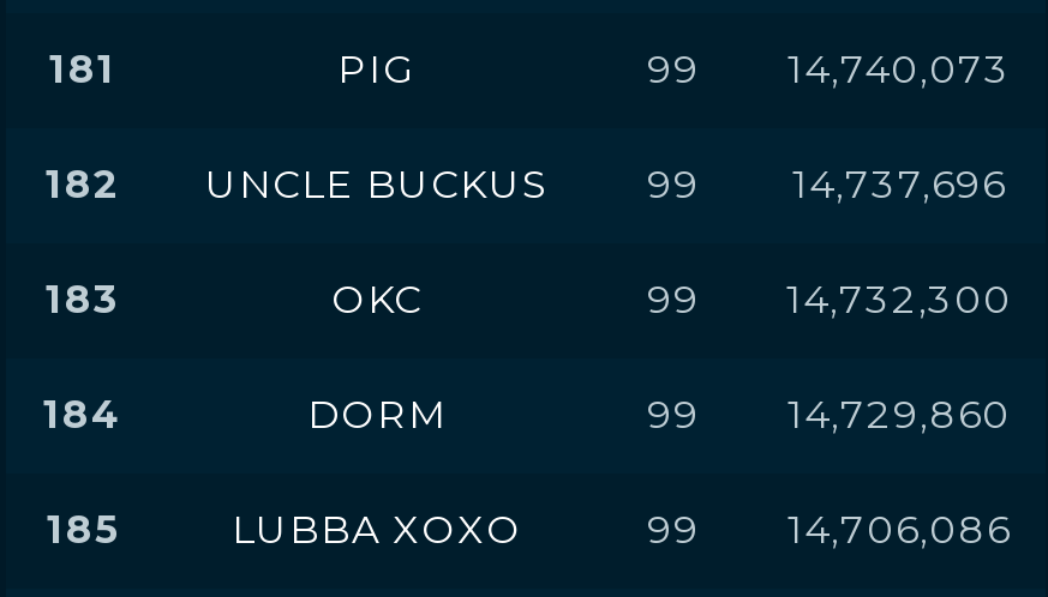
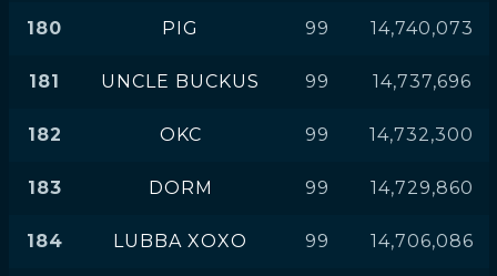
- 181
+ 180

- 182 UNCLE BUCKUS
+ 181 UNCLE BUCKUS

- 183
+ 182

- 184
+ 183

- 185
+ 184
